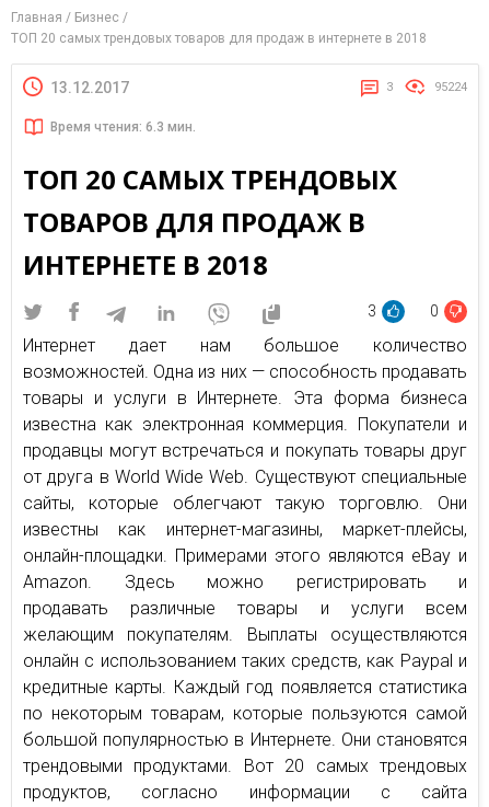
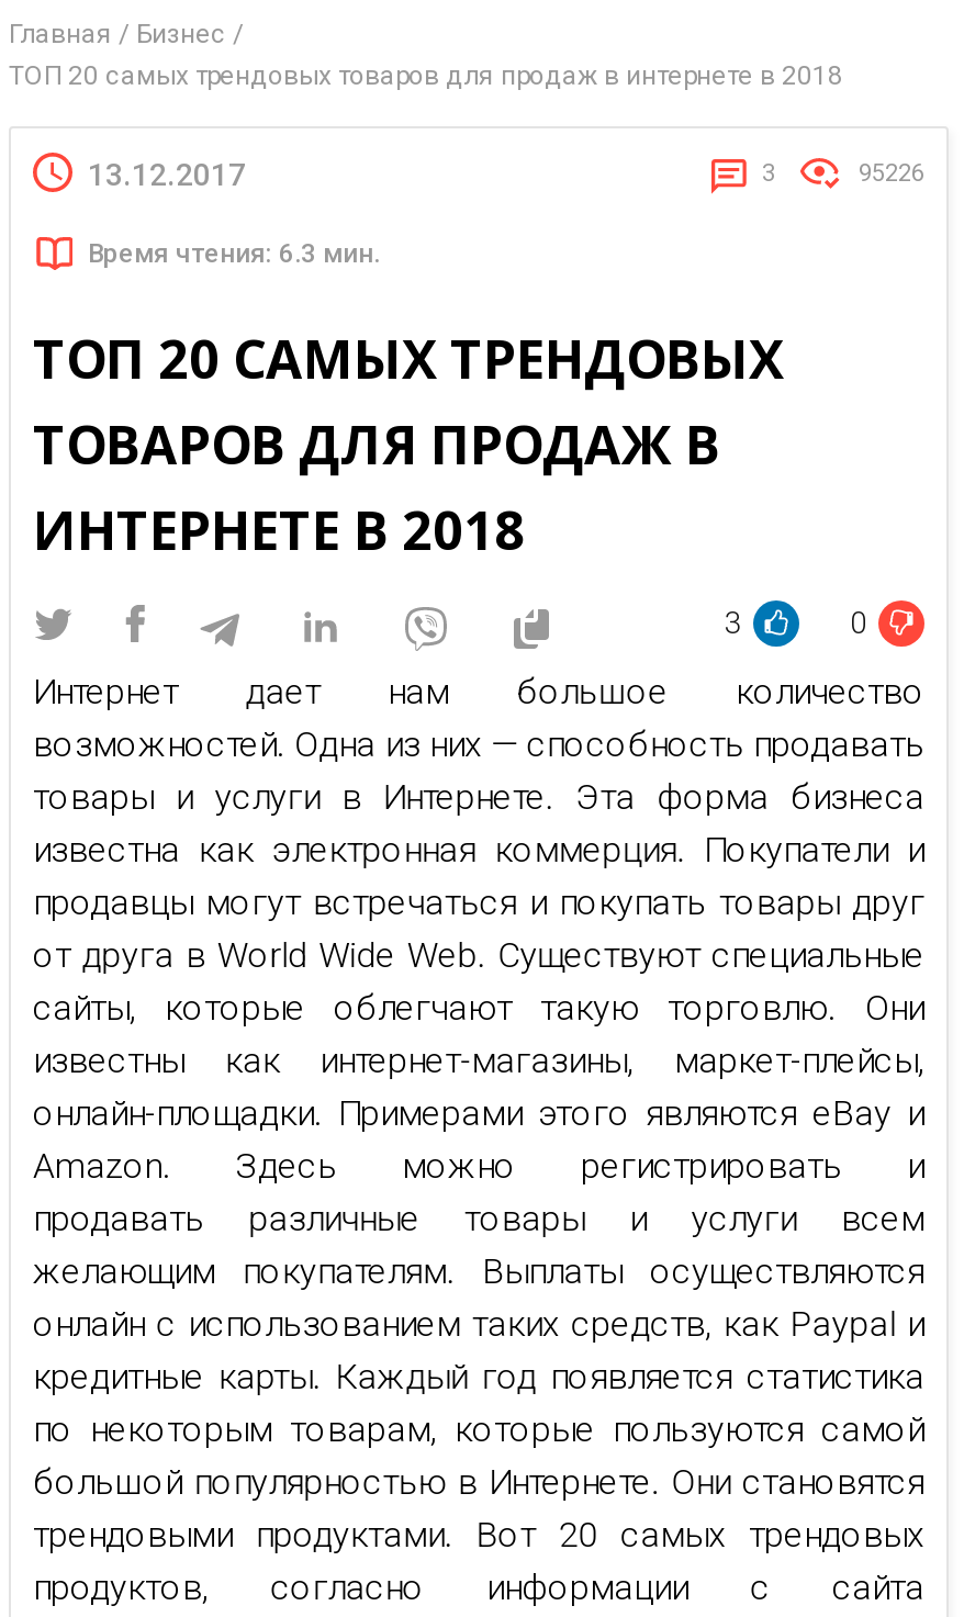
- 95224
+ 95226
